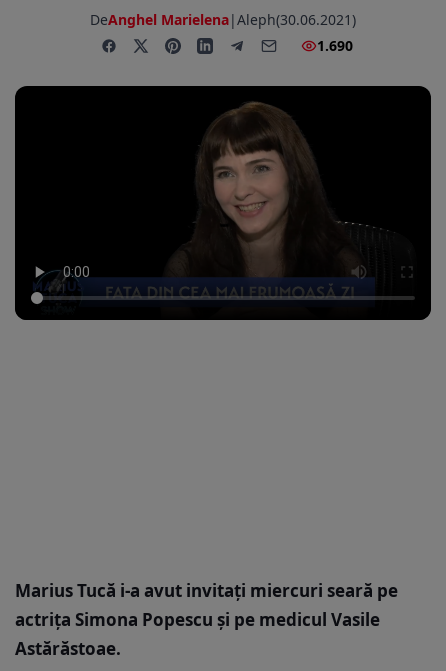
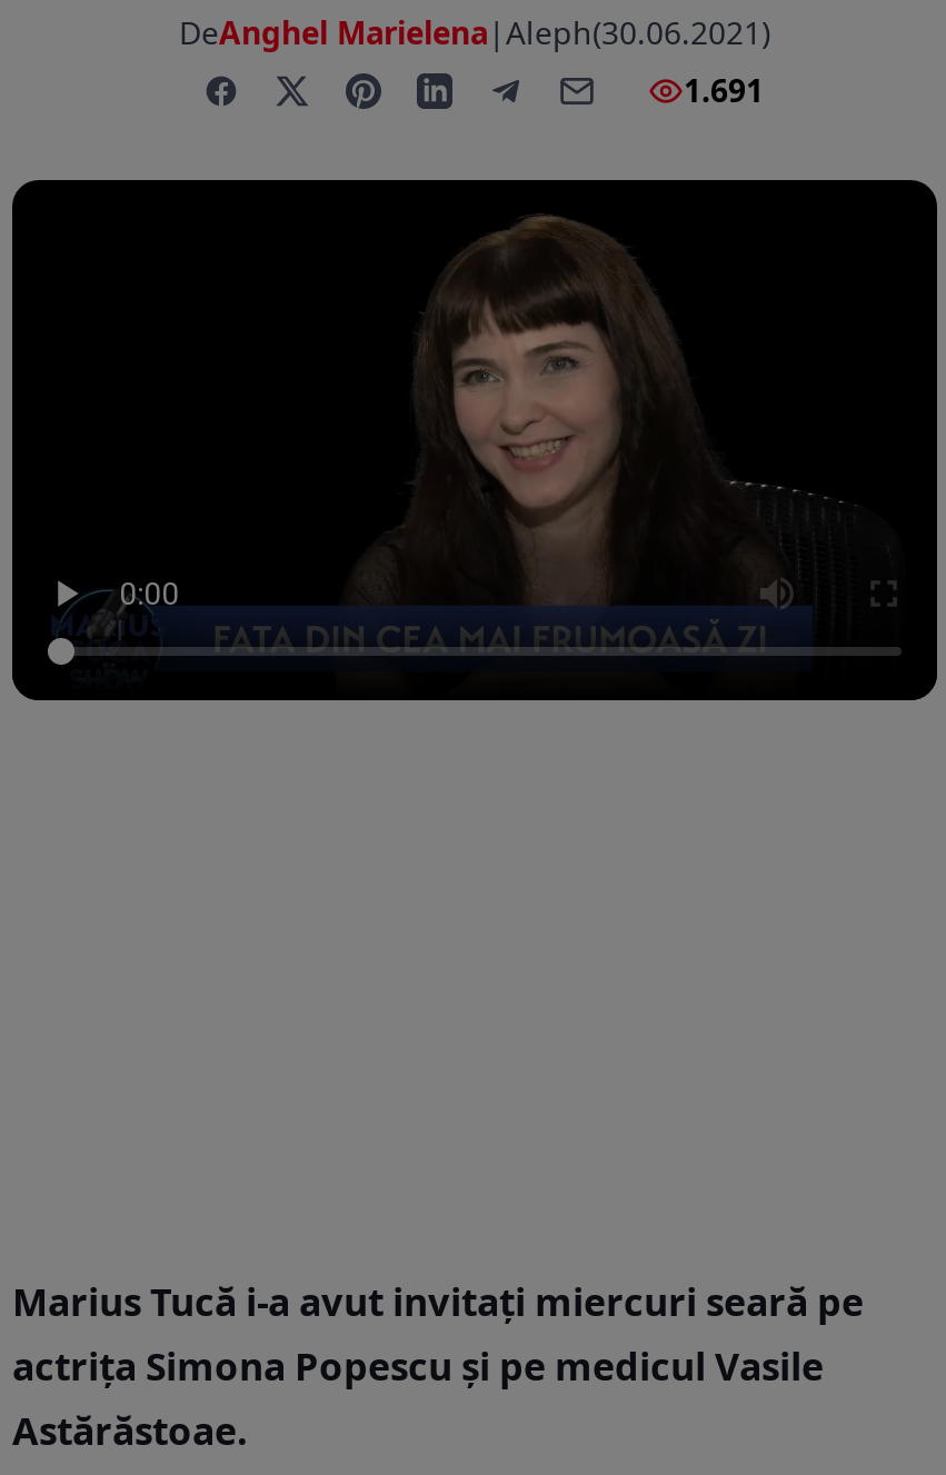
- 1.690
+ 1.691
